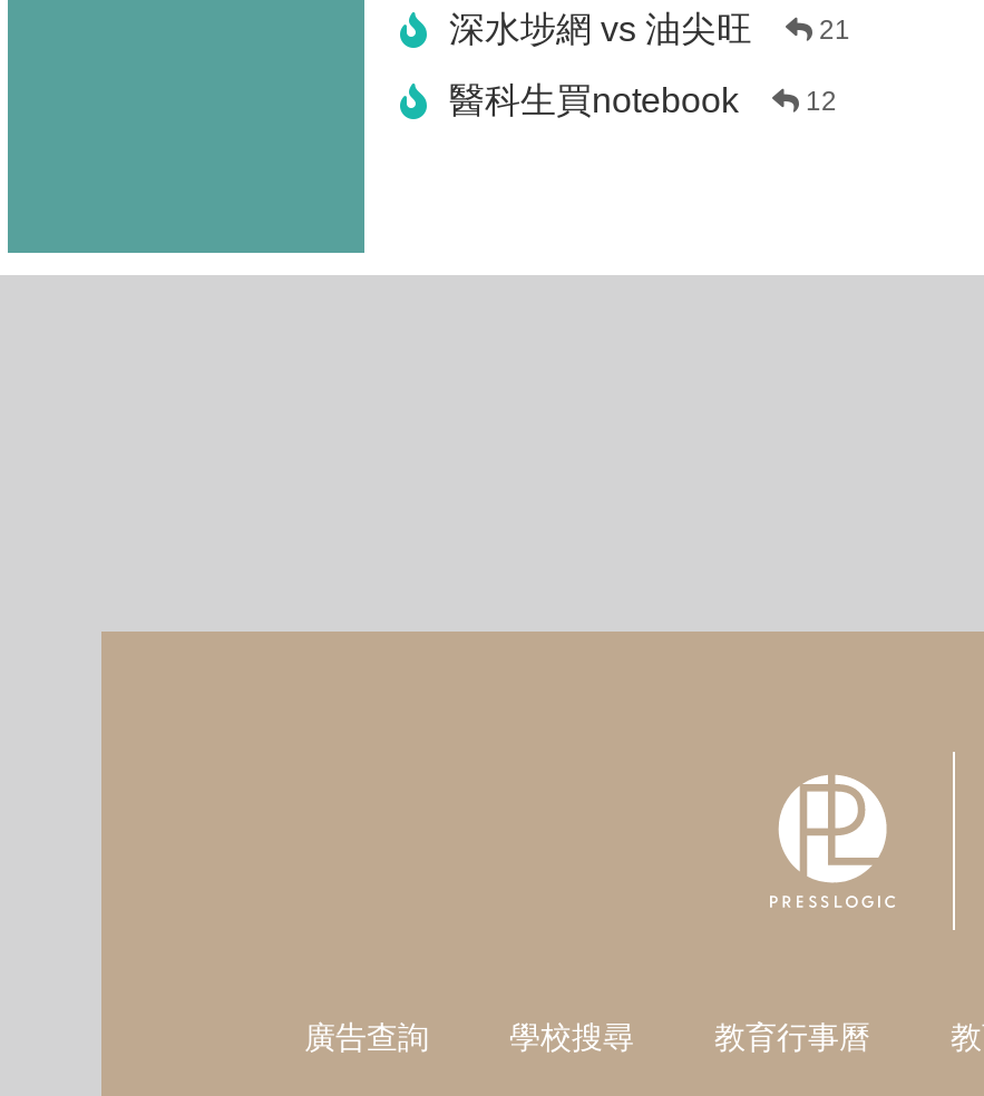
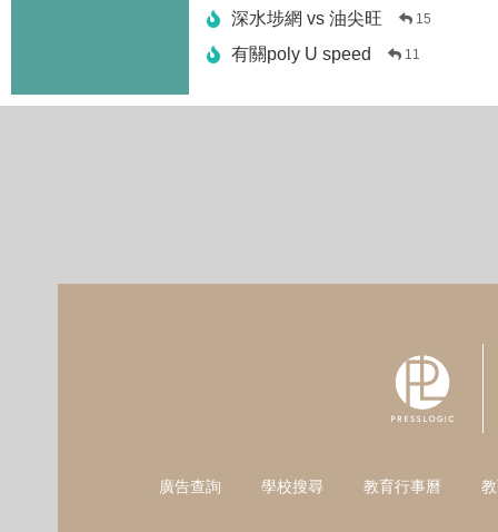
- 21
+ 15

- 醫科生買notebook
- 12
+ 有關poly U speed
+ 11
